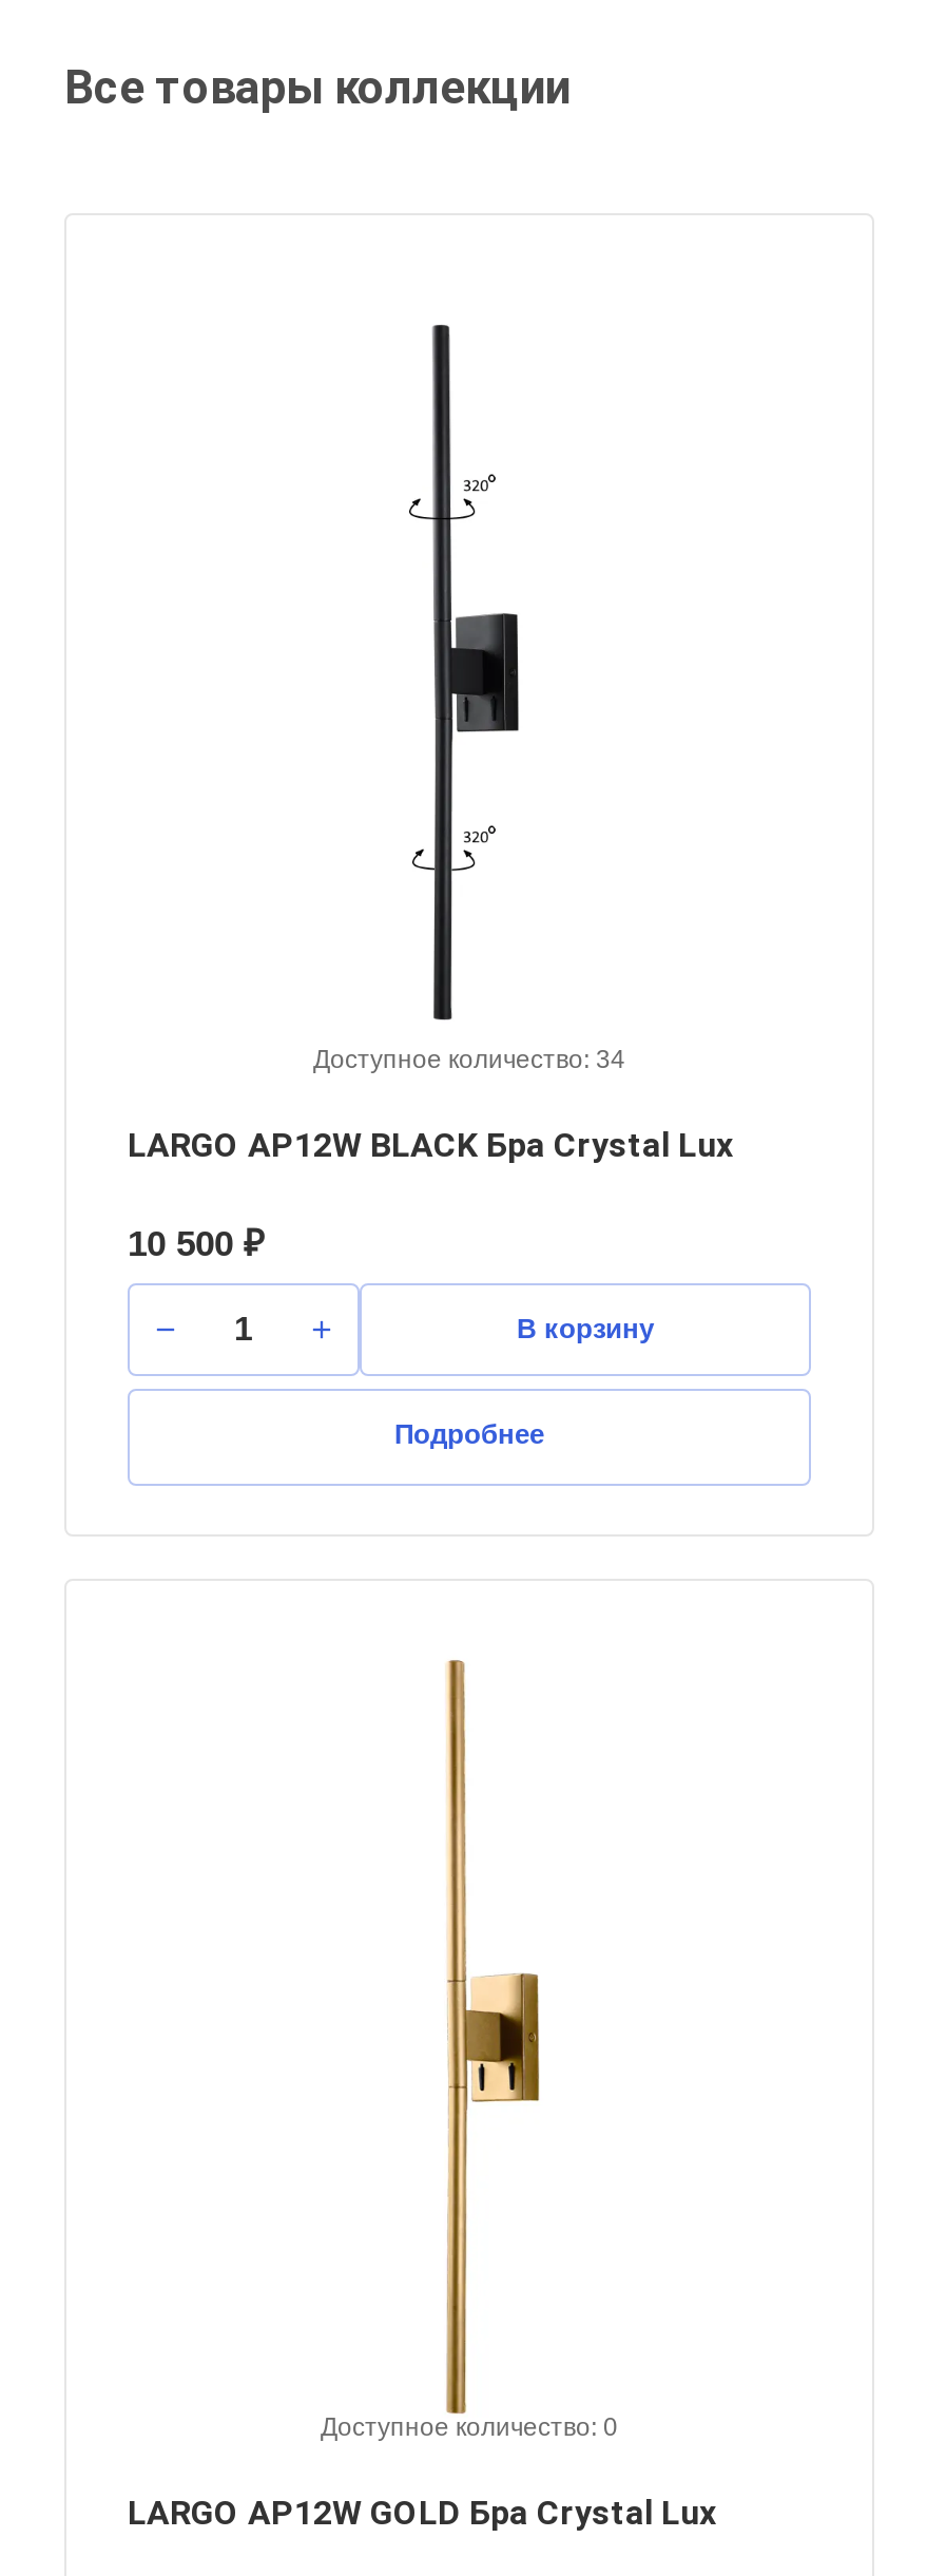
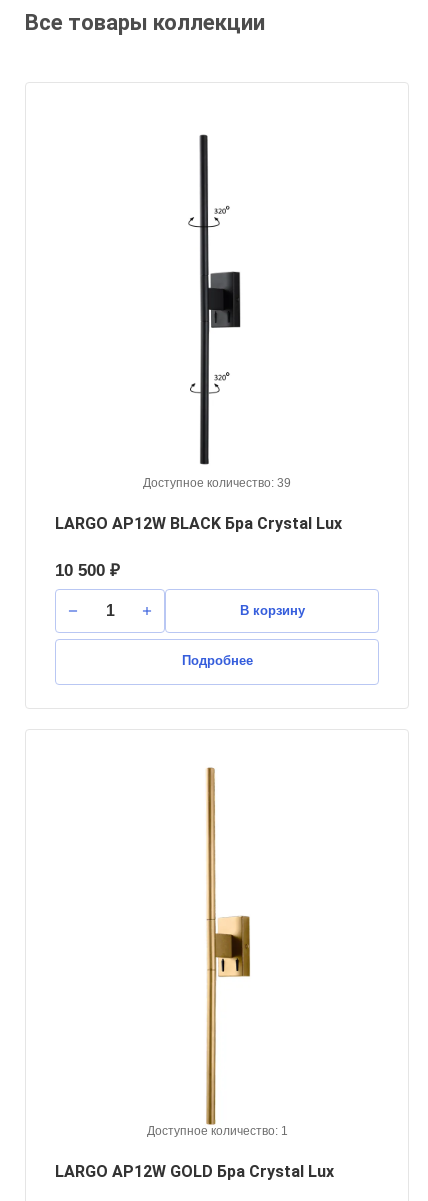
- Доступное количество: 34
+ Доступное количество: 39

- Доступное количество: 0
+ Доступное количество: 1
